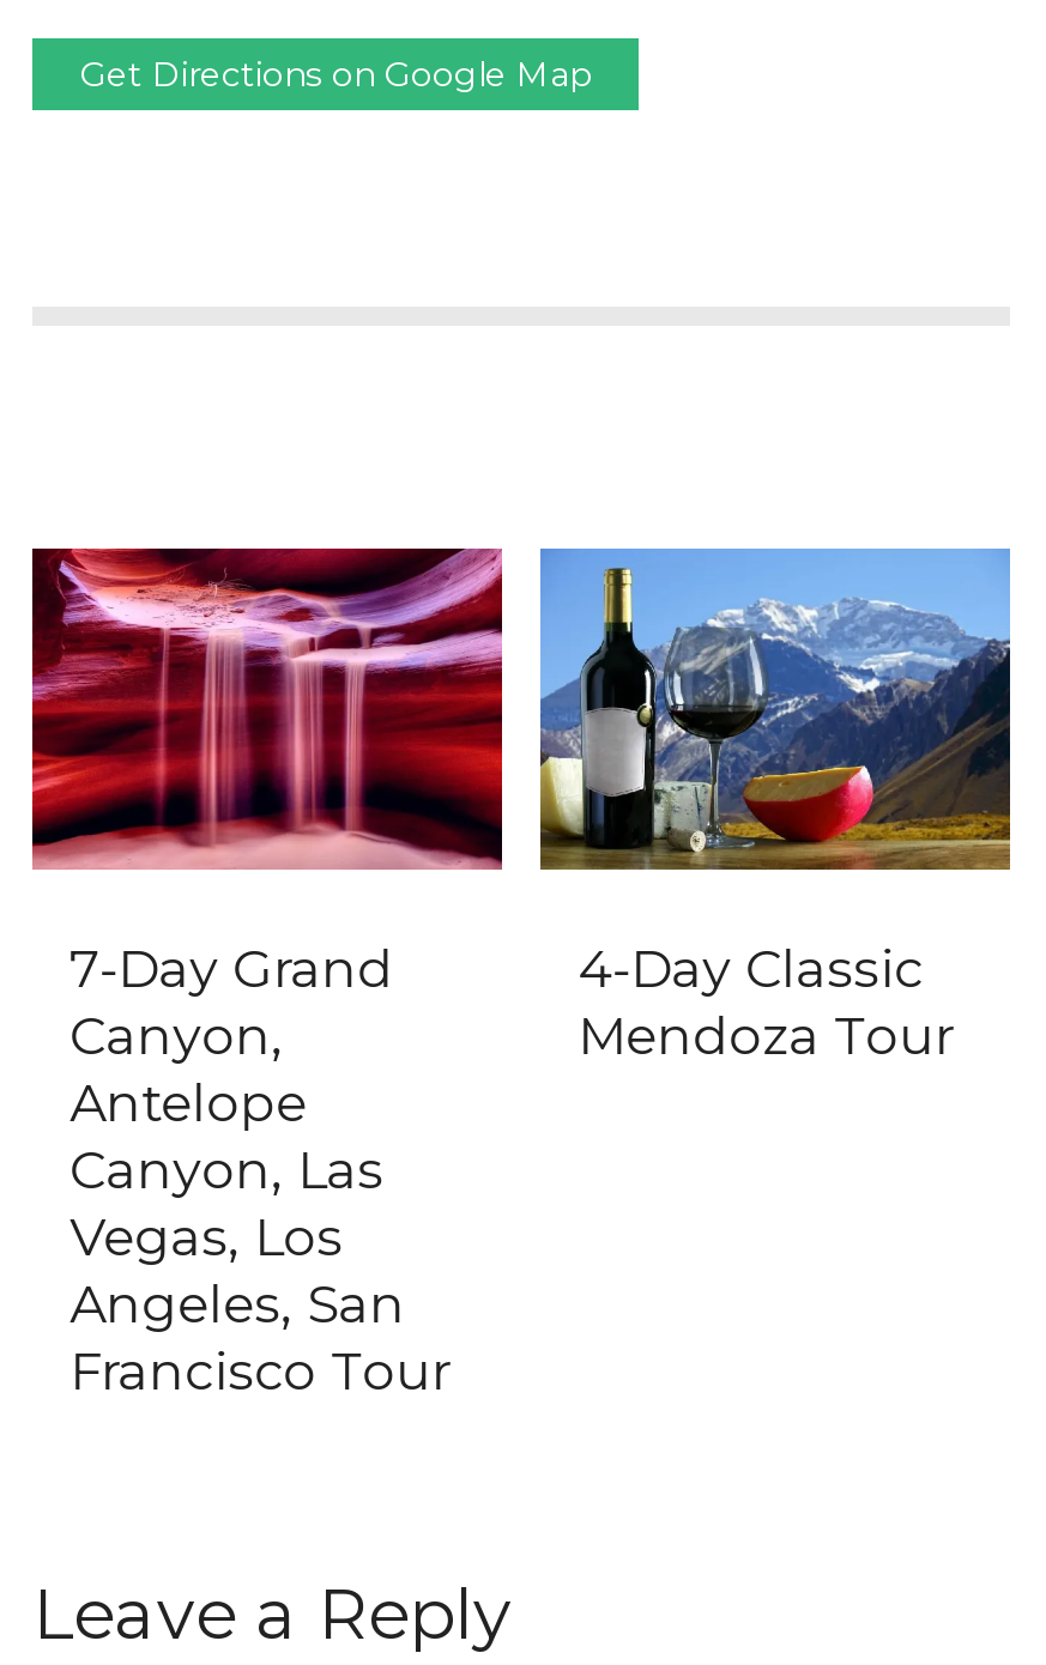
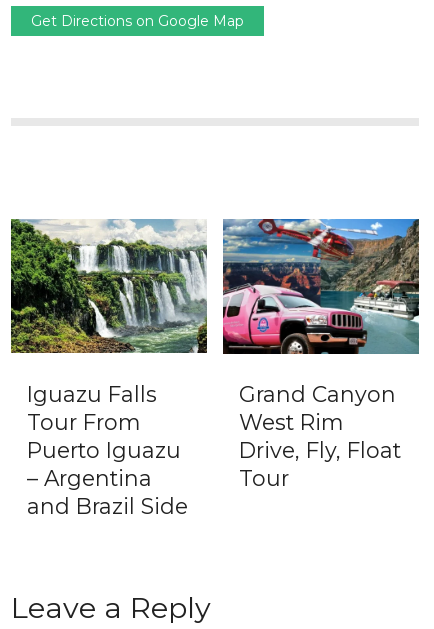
- [image]
- 7-Day Grand
- Canyon,
- Antelope
- Canyon, Las
- Vegas, Los
- Angeles, San
- Francisco Tour
+ [image]
+ Iguazu Falls
+ Tour From
+ Puerto Iguazu
+ – Argentina
+ and Brazil Side

- [image]
- 4-Day Classic
- Mendoza Tour
+ [image]
+ Grand Canyon
+ West Rim
+ Drive, Fly, Float
+ Tour
